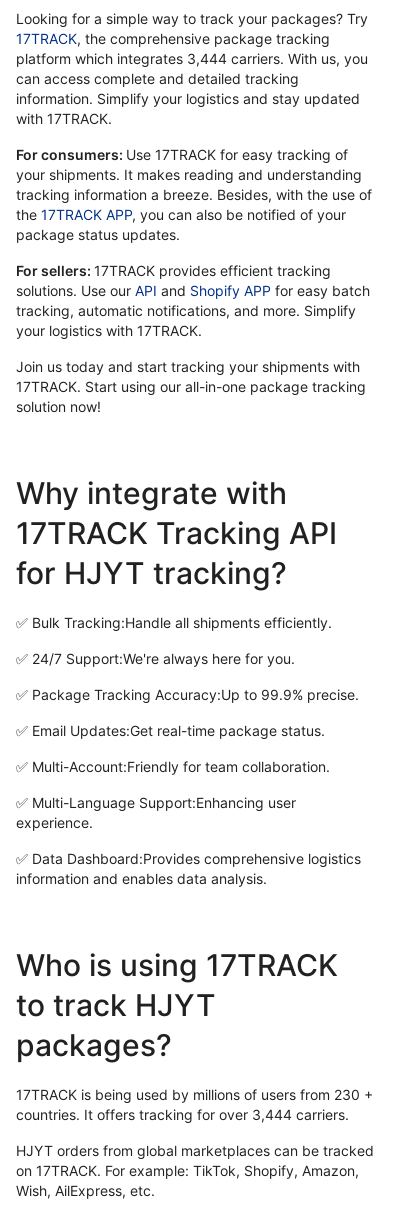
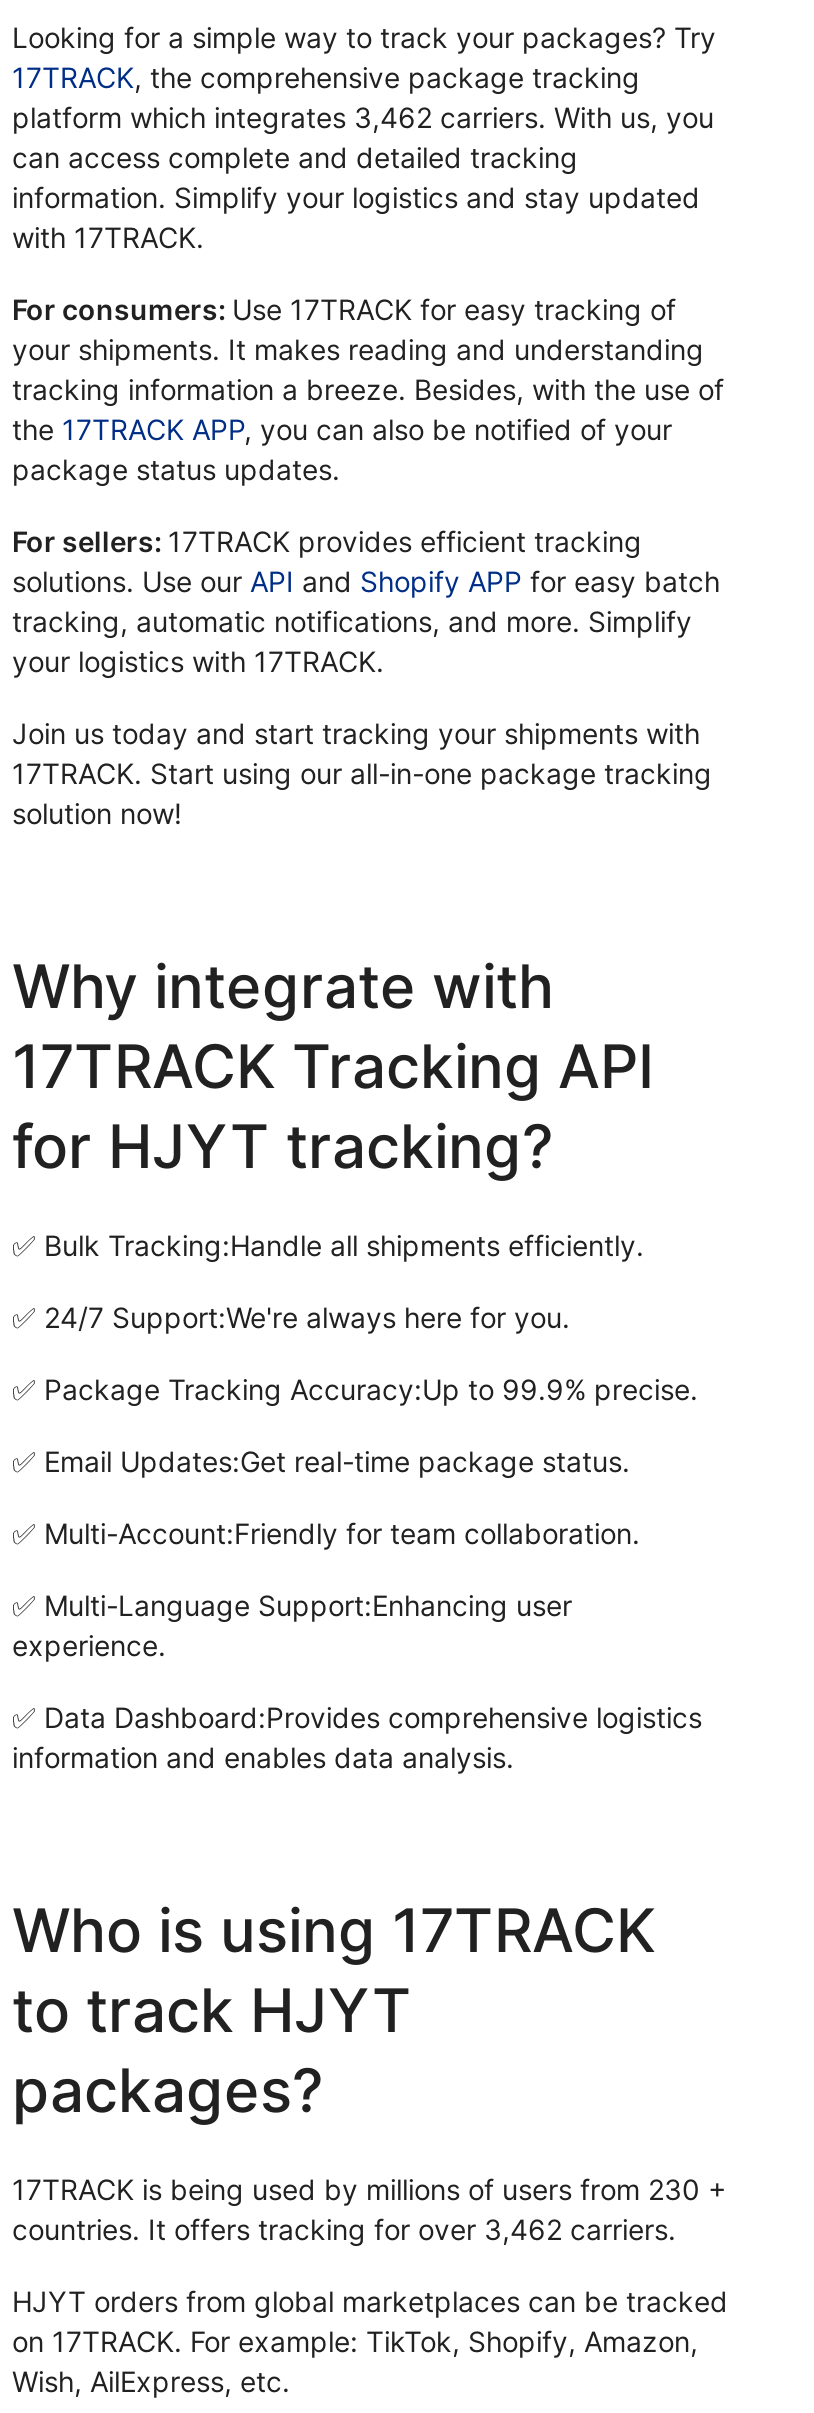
- platform which integrates 3,444 carriers. With us, you
+ platform which integrates 3,462 carriers. With us, you

- countries. It offers tracking for over 3,444 carriers.
+ countries. It offers tracking for over 3,462 carriers.
